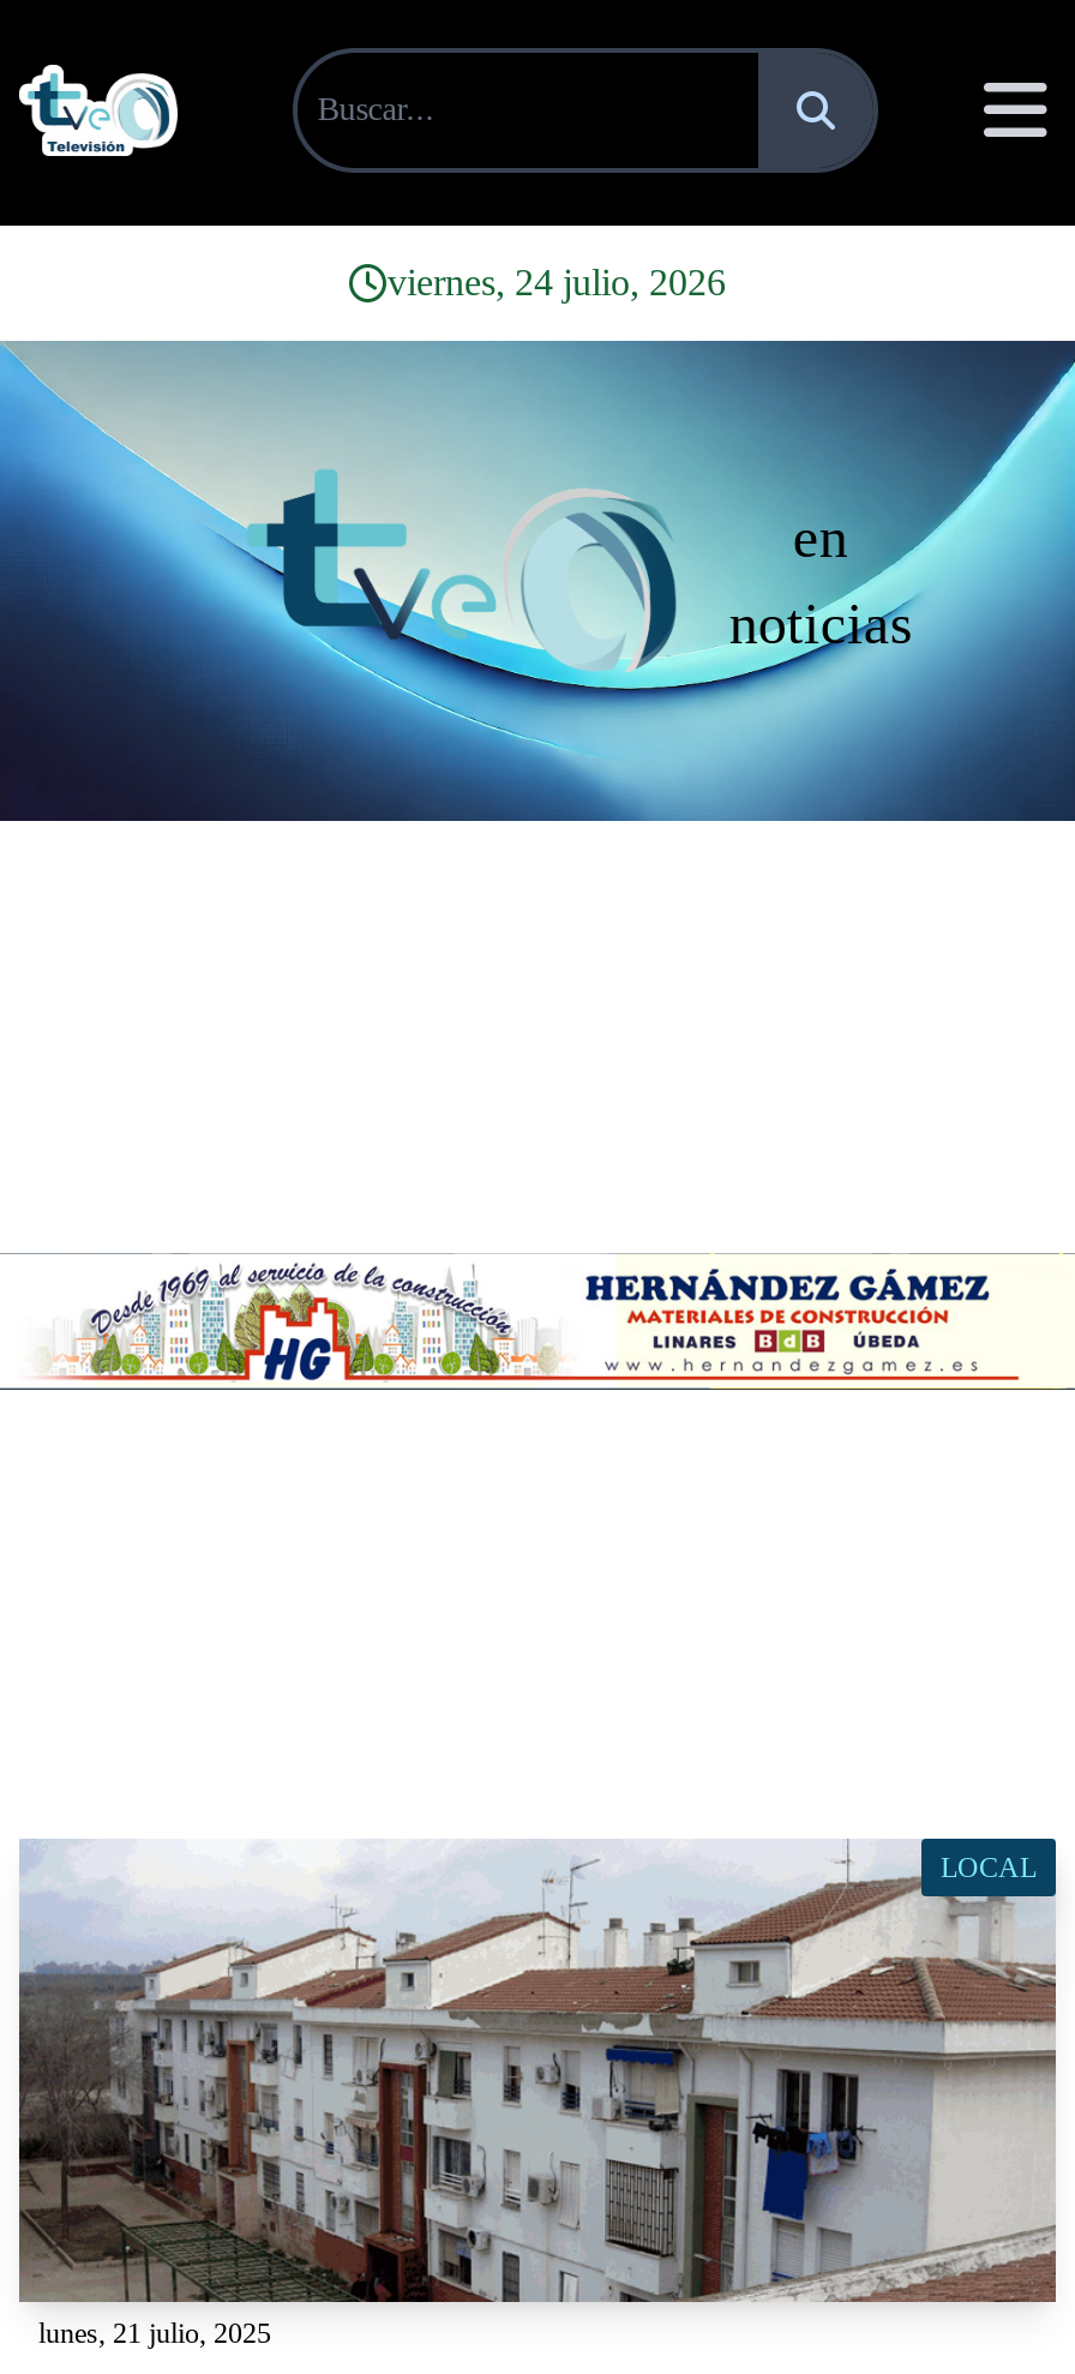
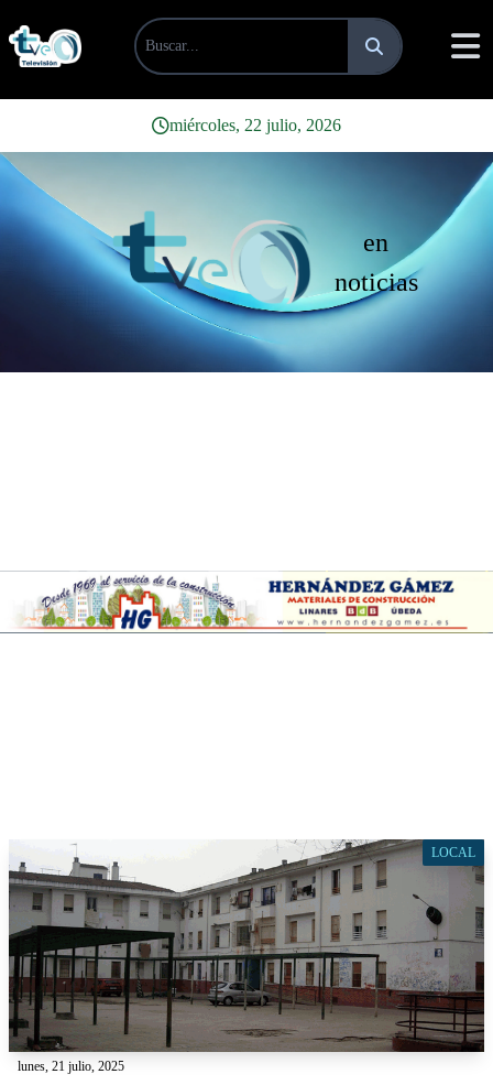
- viernes, 24 julio, 2026
+ miércoles, 22 julio, 2026

- [image]
+ [image]
